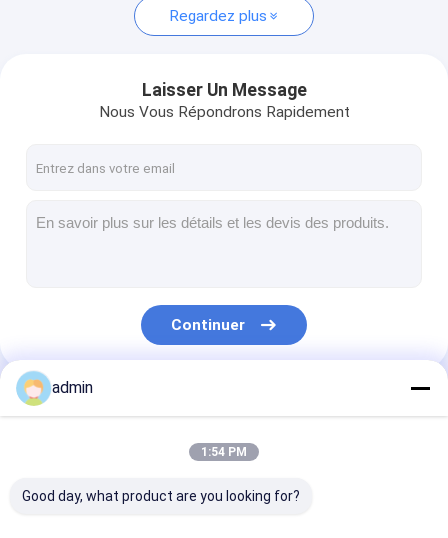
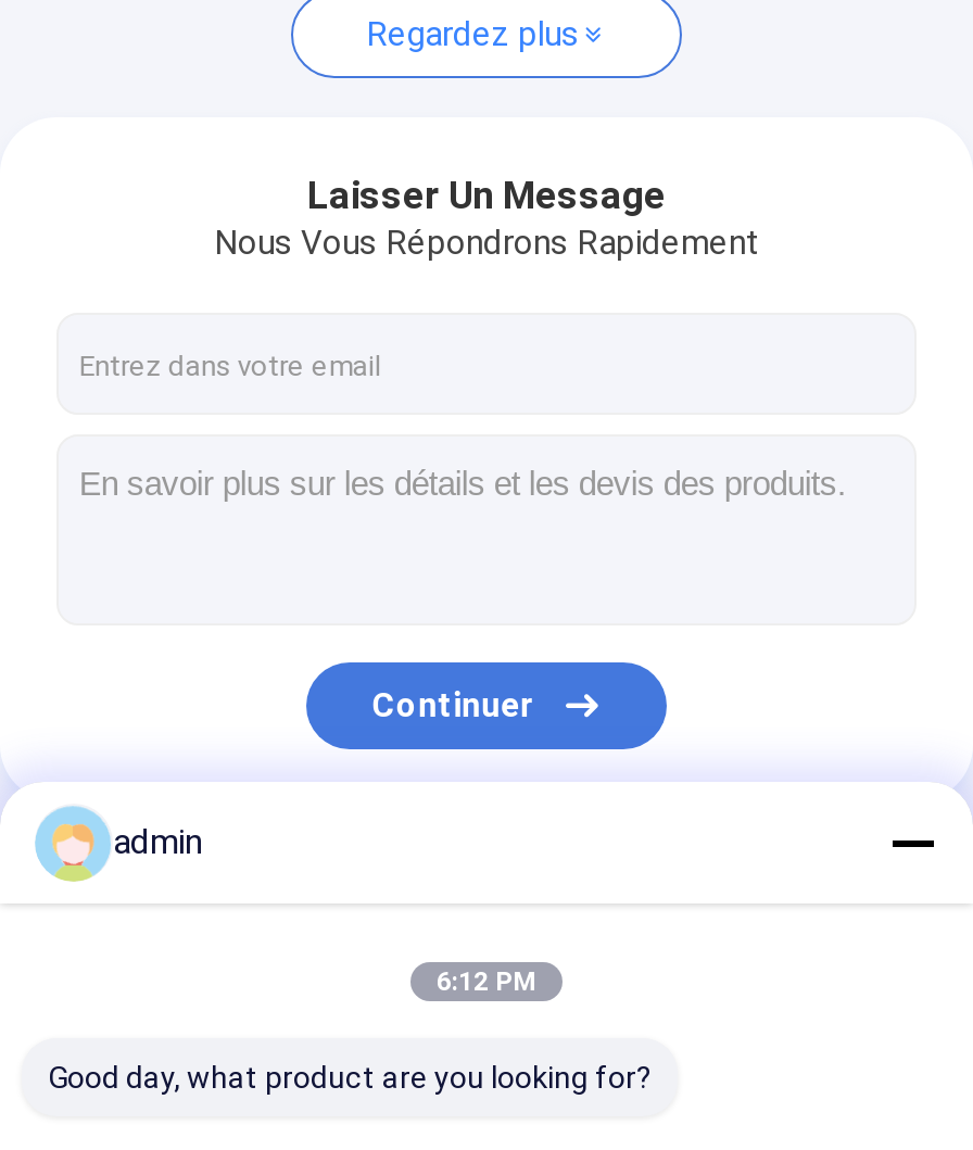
- 1:54 PM
+ 6:12 PM
